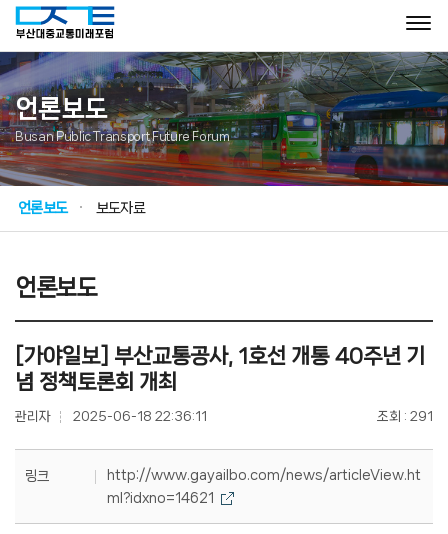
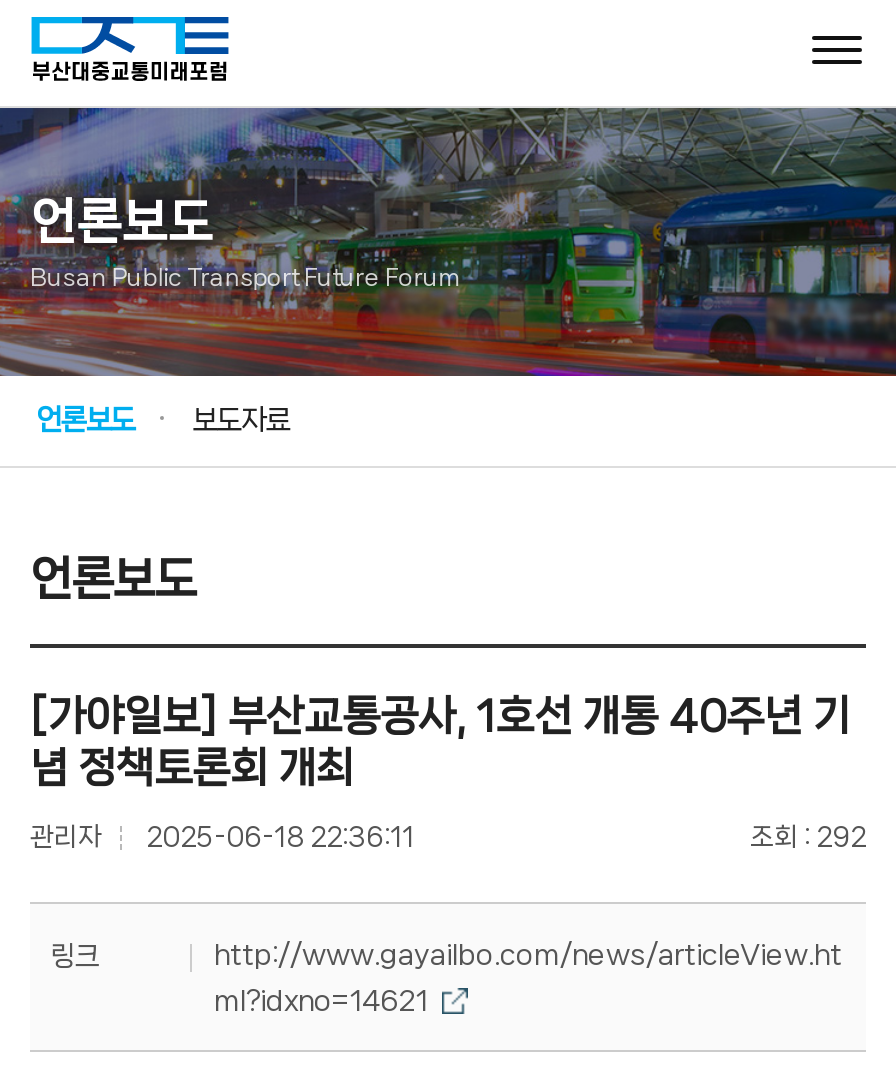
- 조회 291
+ 조회 292
